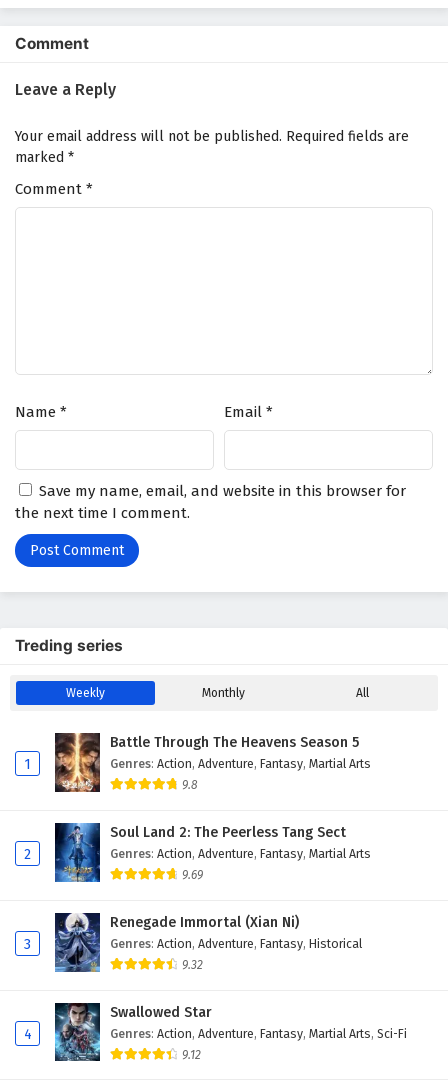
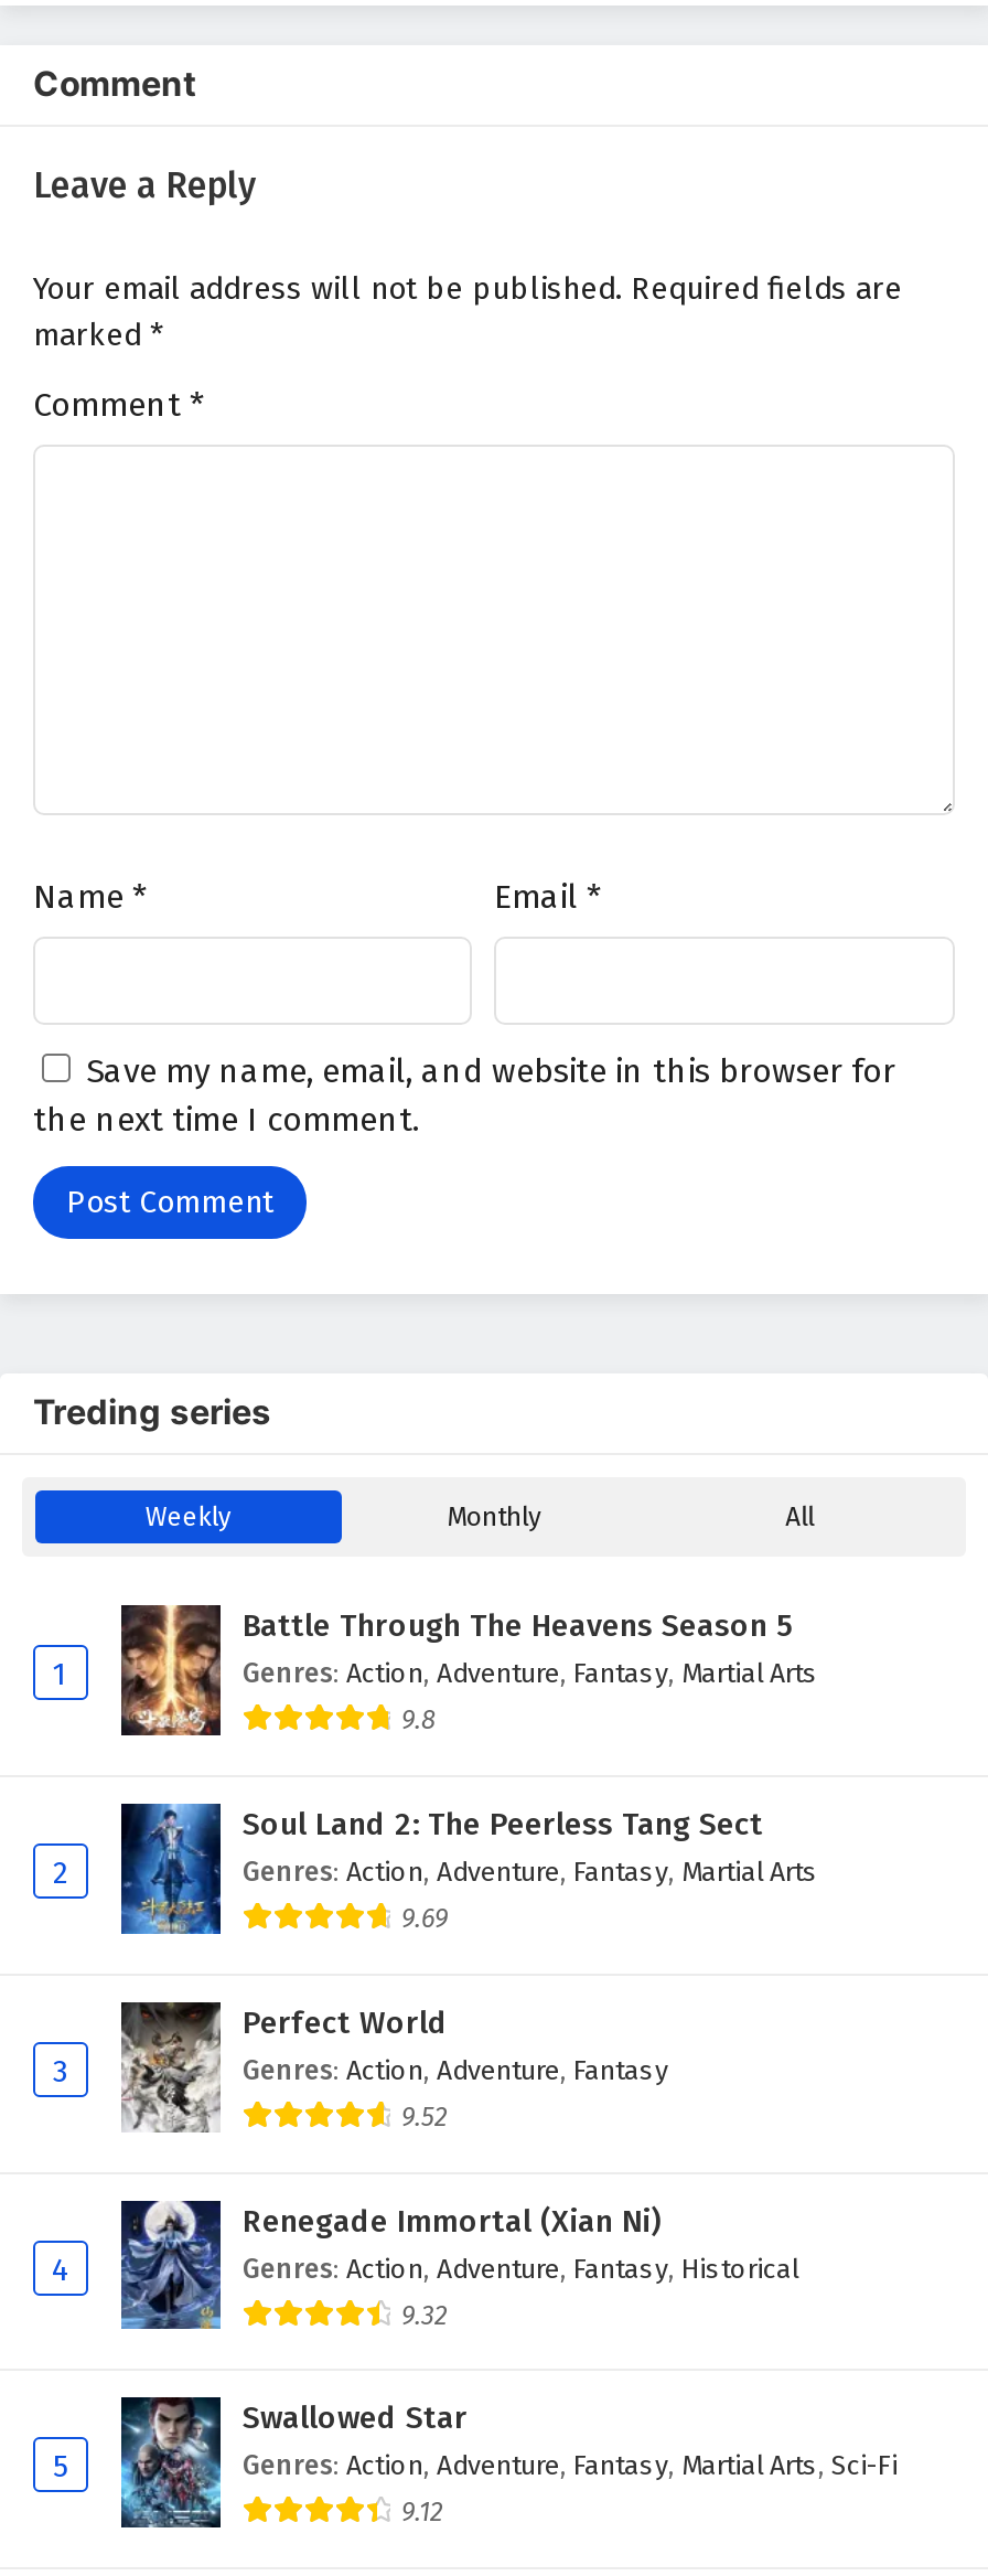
+ [image]
+ Perfect World
+ Genres: Action, Adventure, Fantasy
+ 9.52

+ 4

- 4
+ 5
